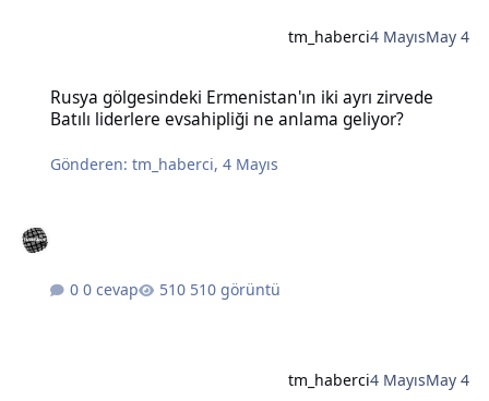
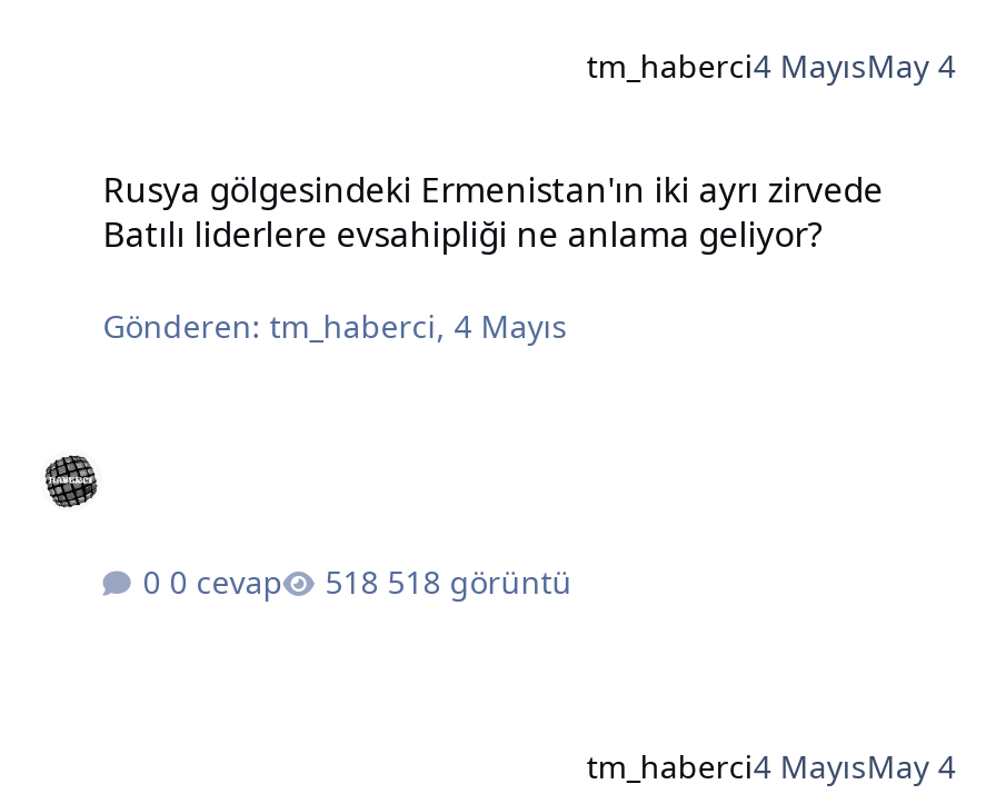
- 510 görüntü
+ 518 görüntü
